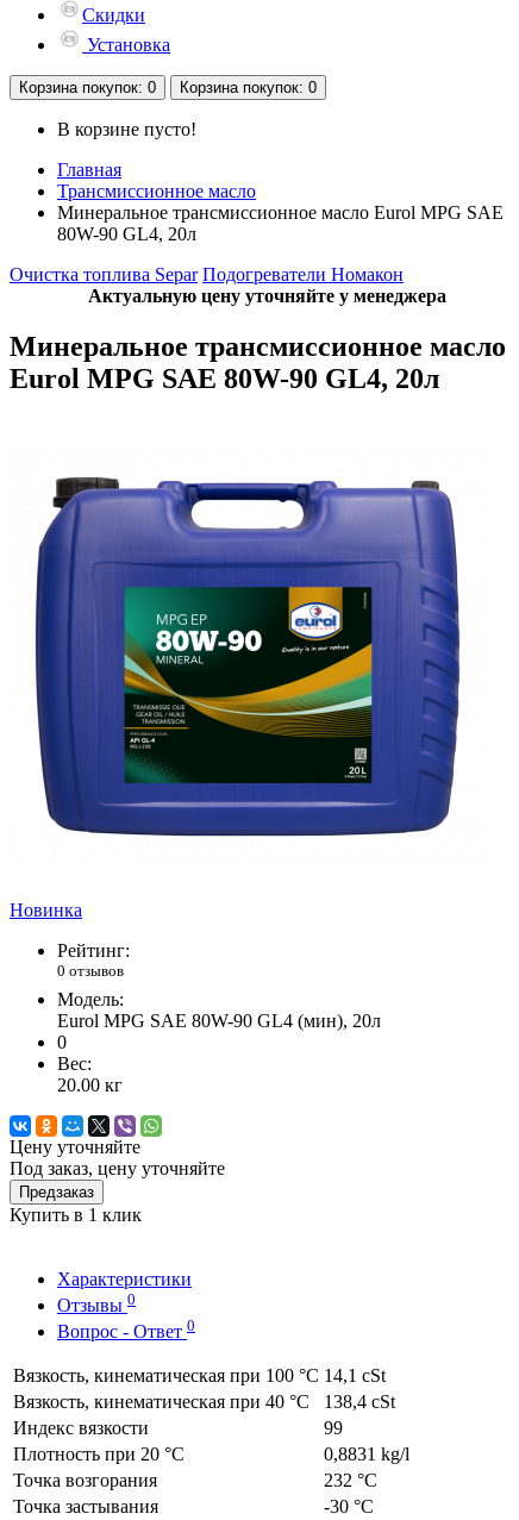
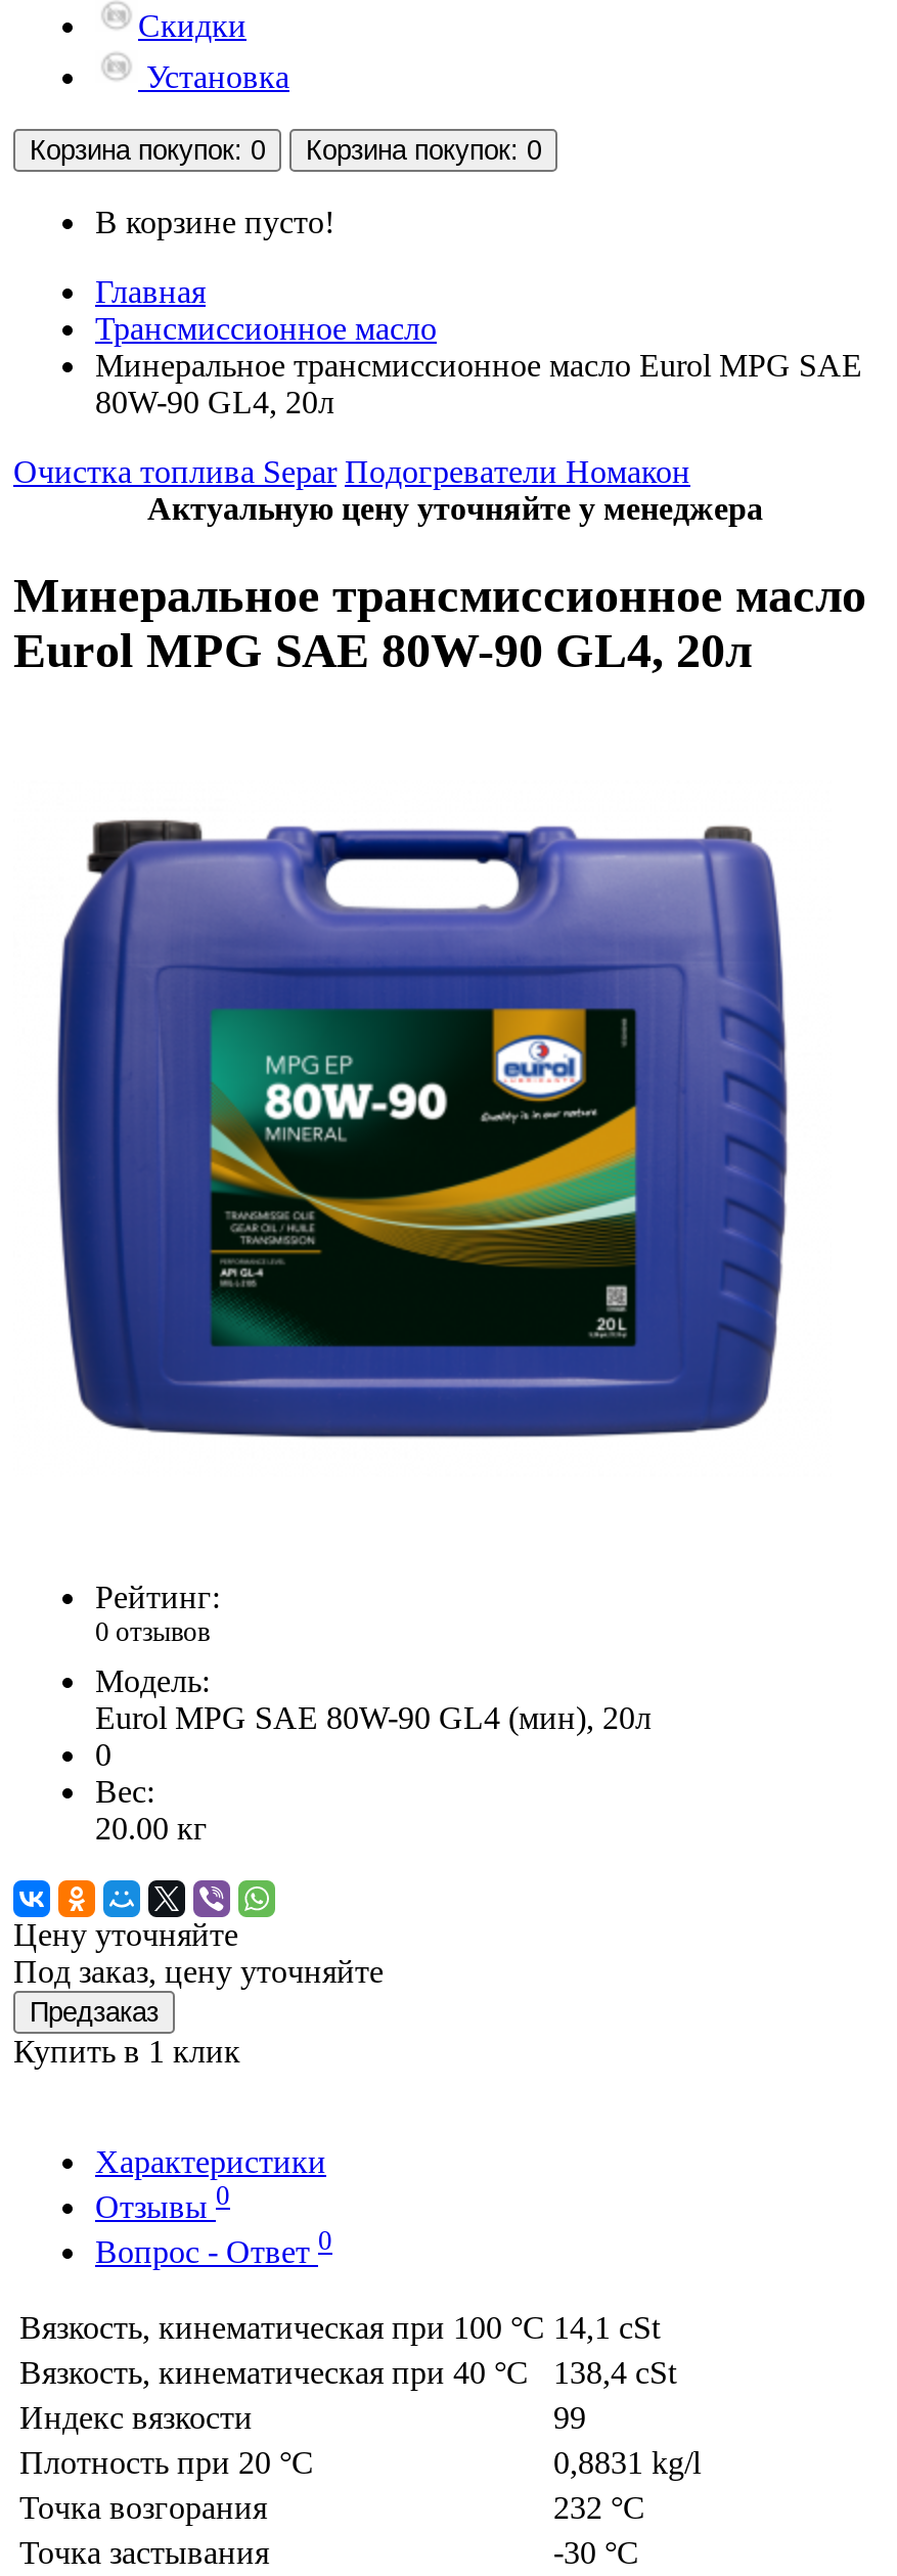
- Новинка
